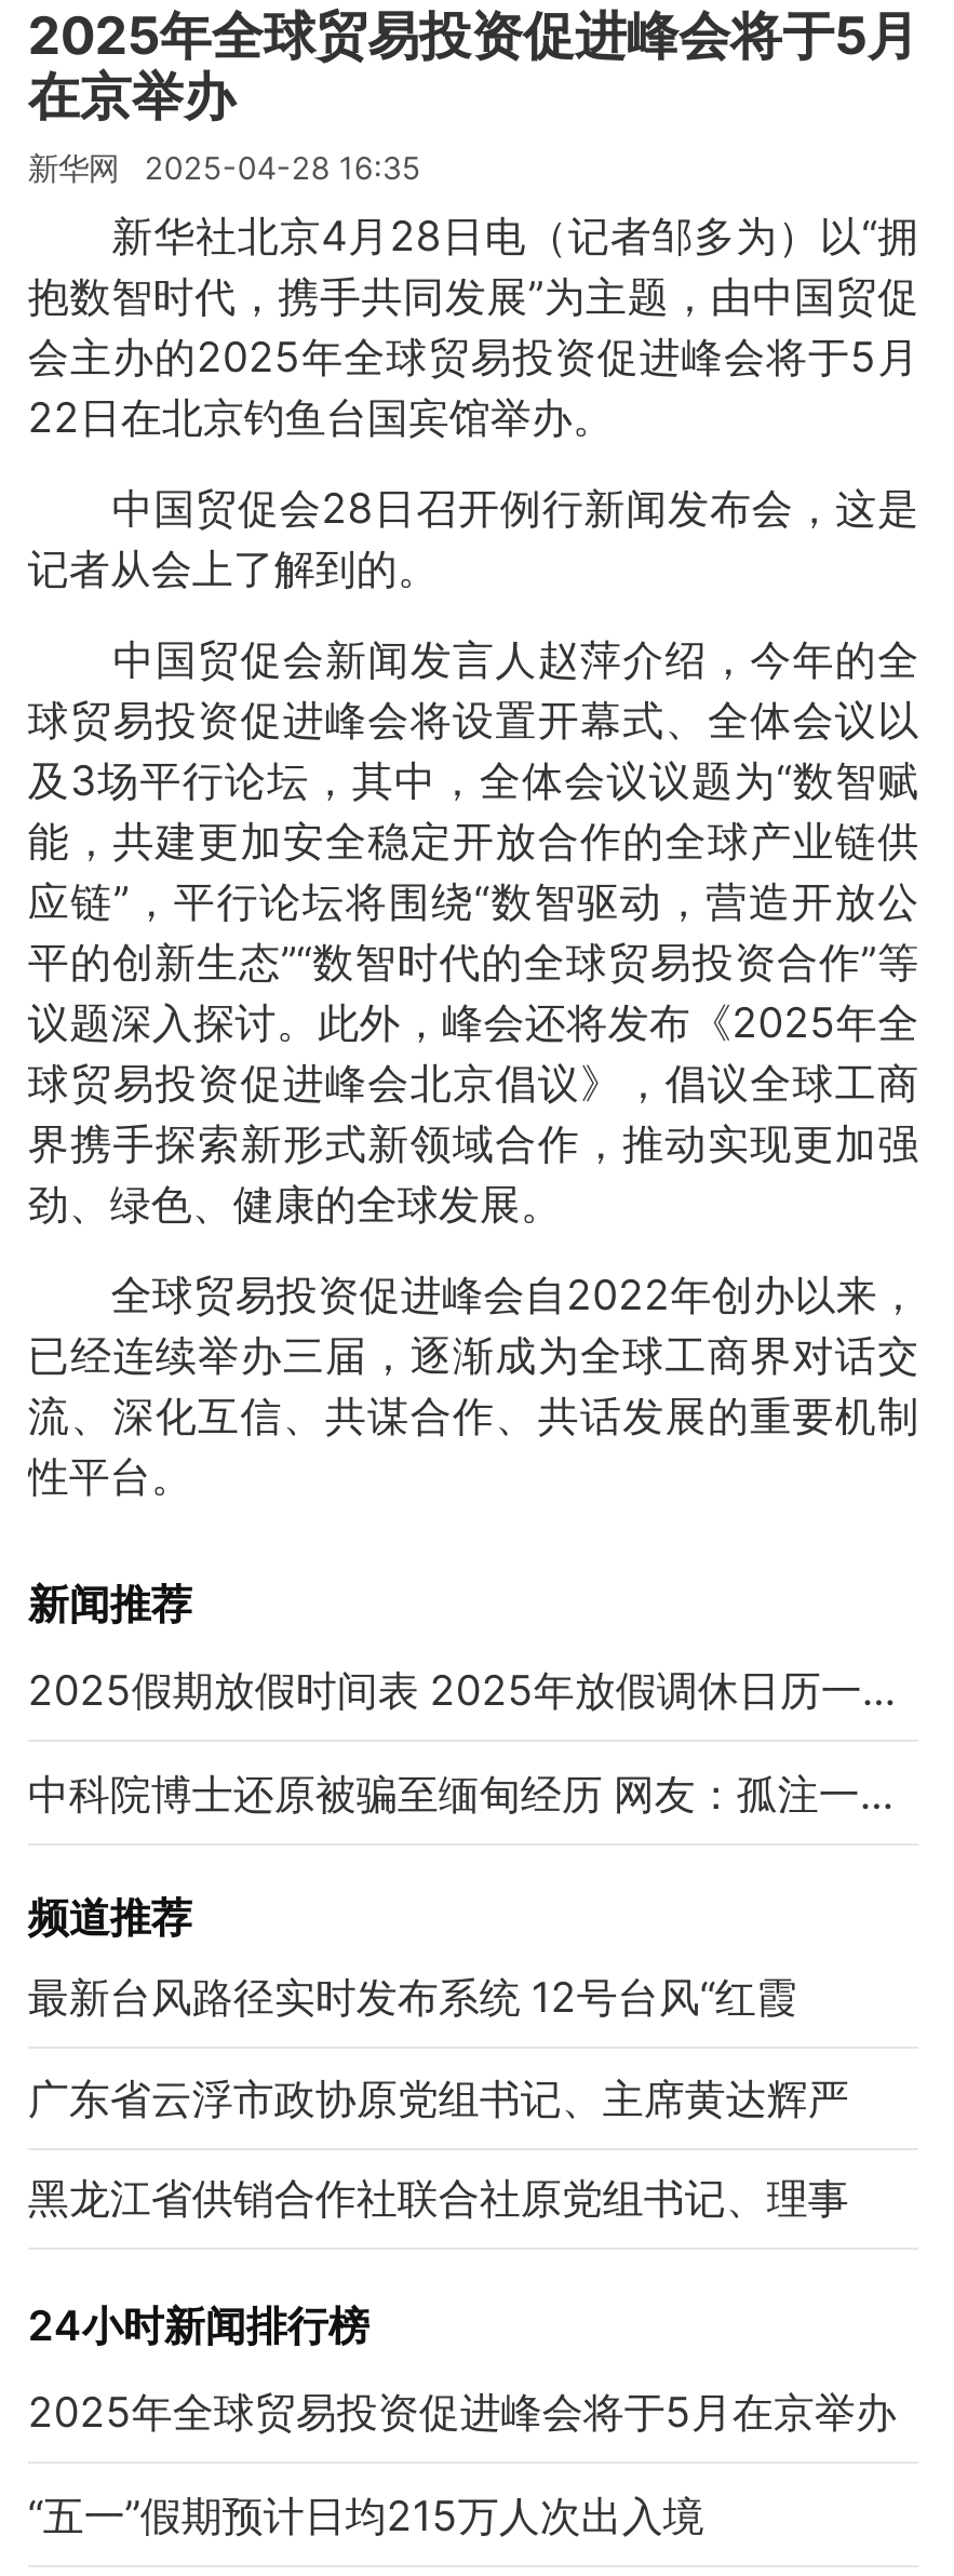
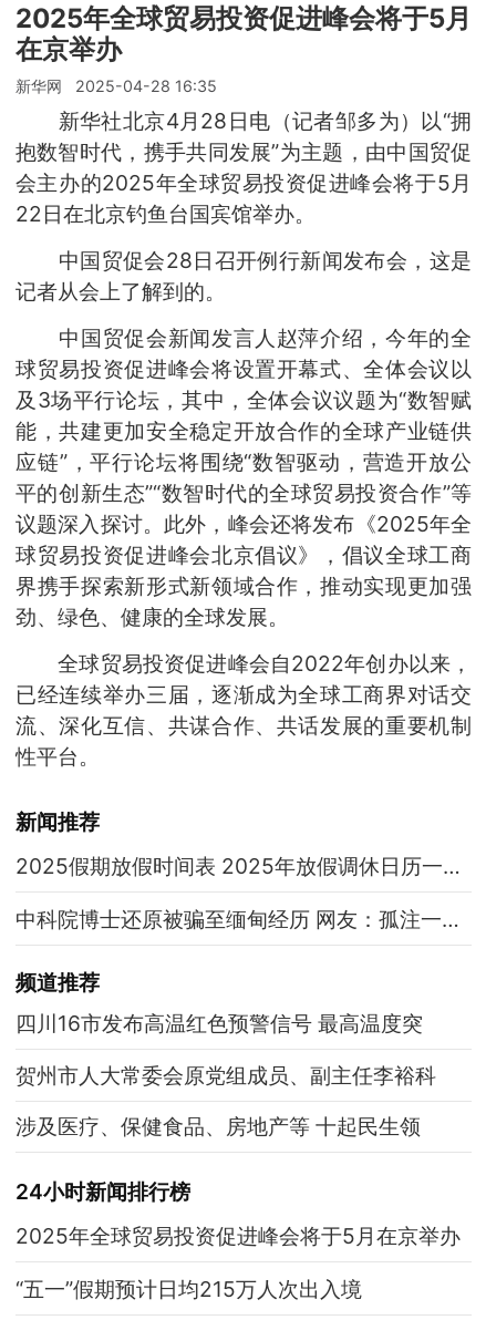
- 最新台风路径实时发布系统 12号台风“红霞
+ 四川16市发布高温红色预警信号 最高温度突

- 广东省云浮市政协原党组书记、主席黄达辉严
+ 贺州市人大常委会原党组成员、副主任李裕科

- 黑龙江省供销合作社联合社原党组书记、理事
+ 涉及医疗、保健食品、房地产等 十起民生领
